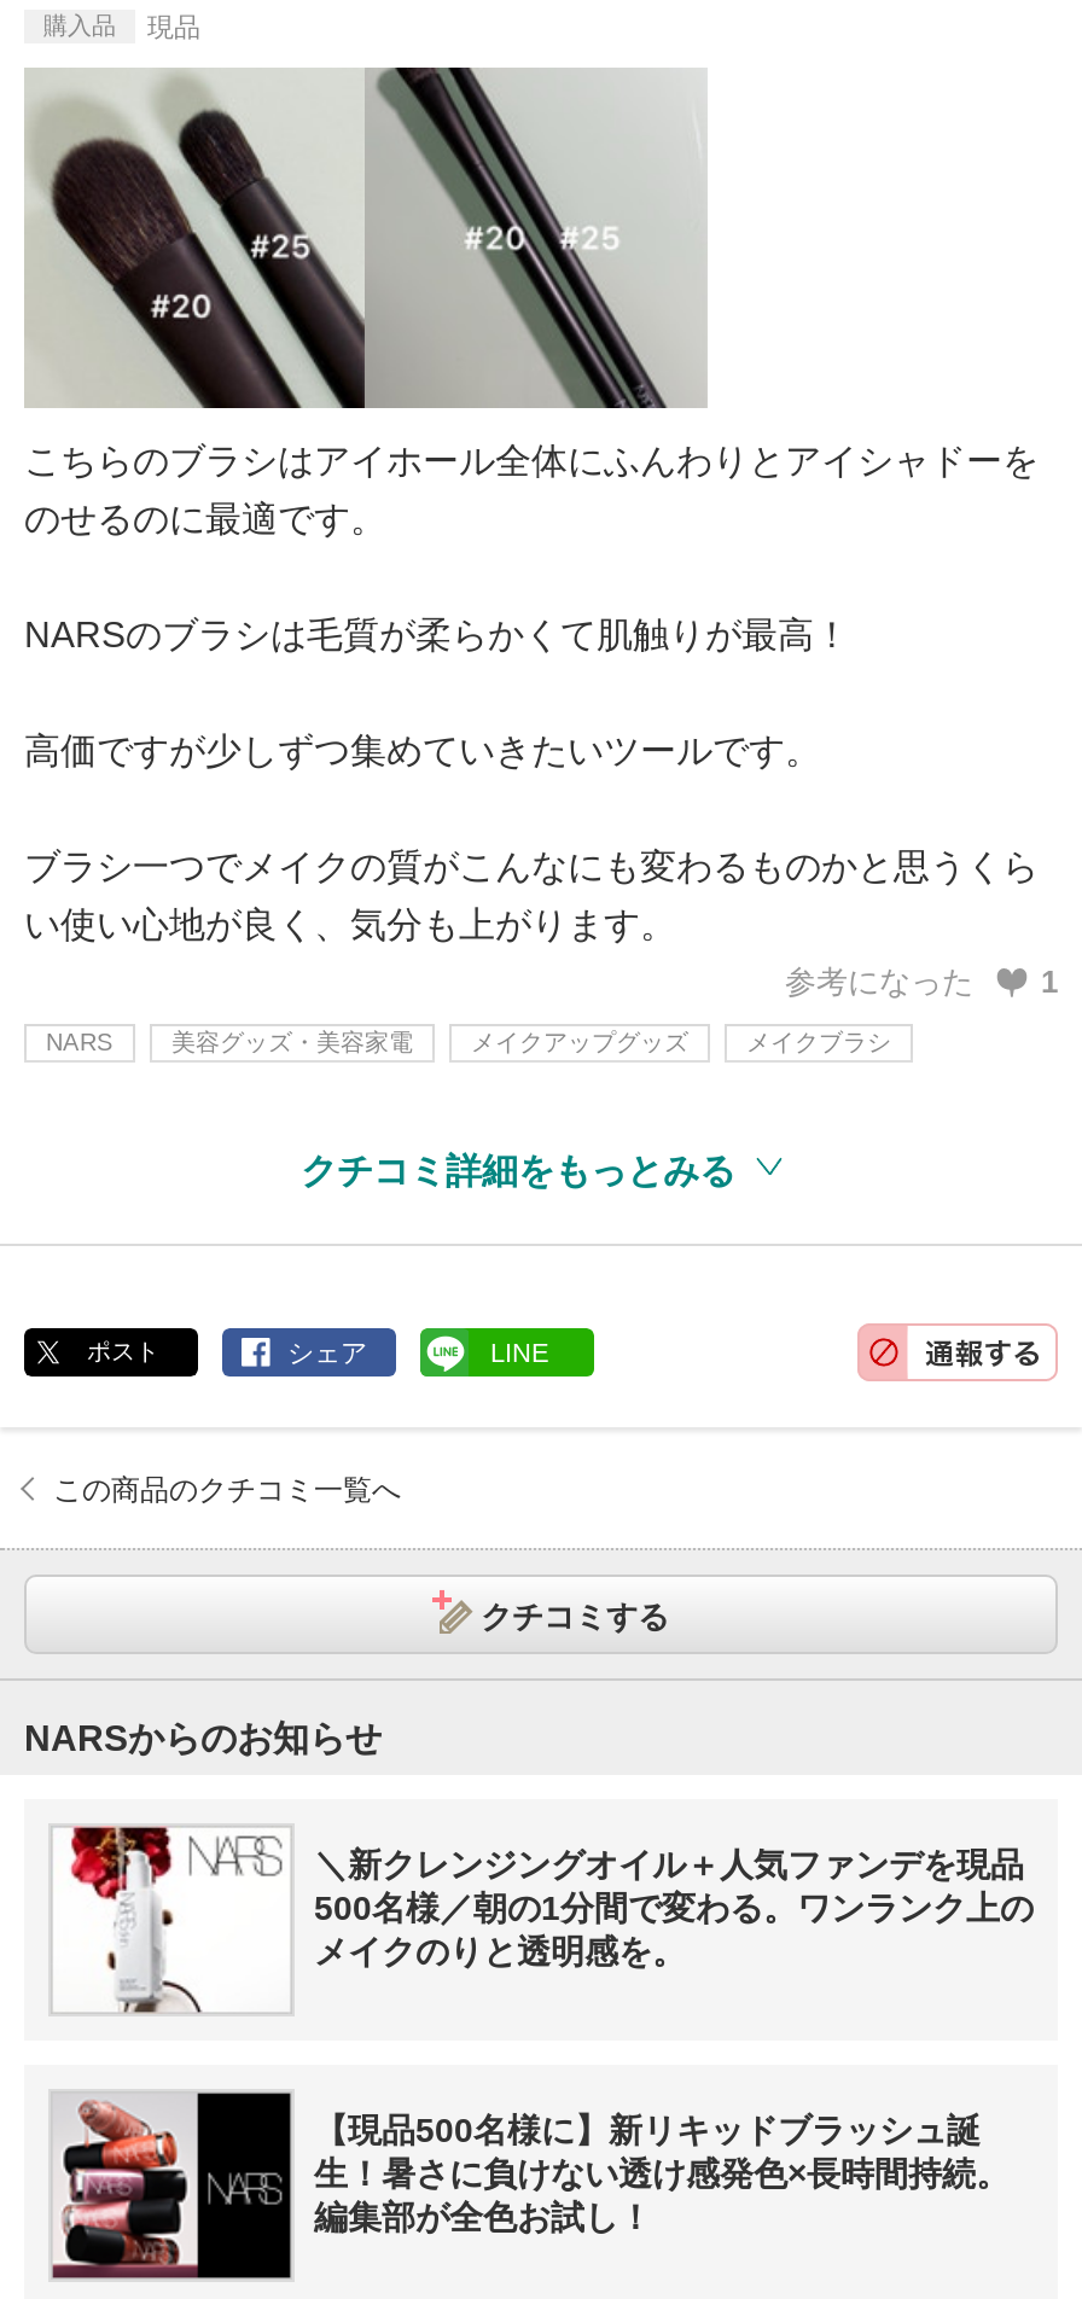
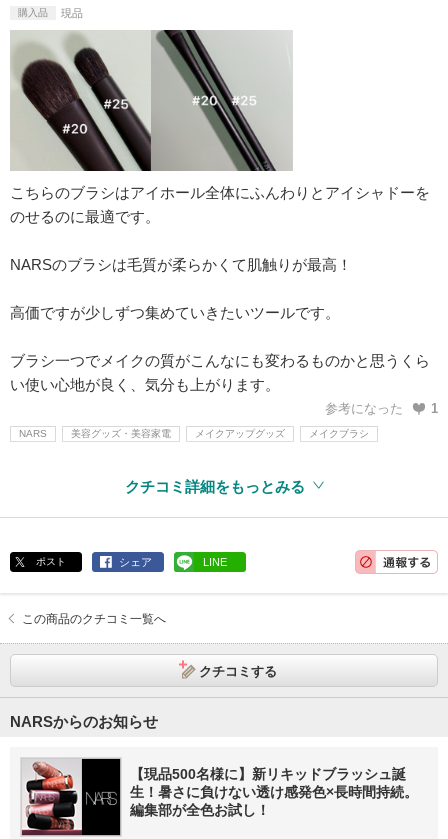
- [image]
- ＼新クレンジングオイル＋人気ファンデを現品
- 500名様／朝の1分間で変わる。ワンランク上の
- メイクのりと透明感を。
